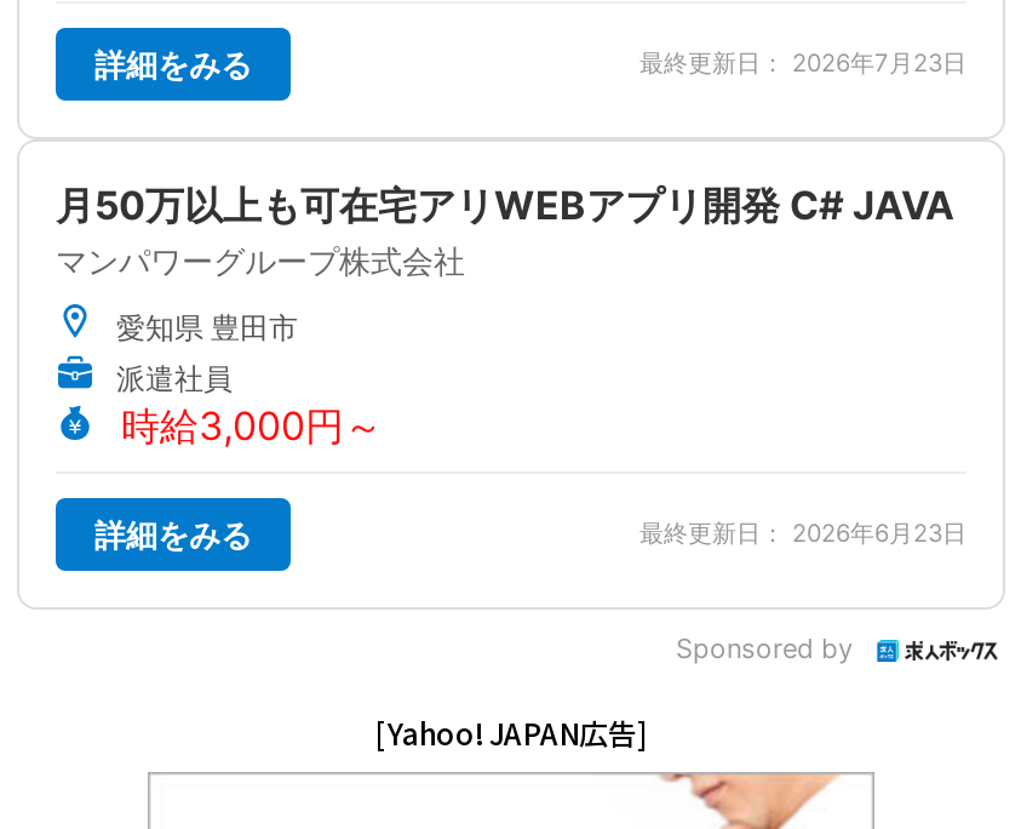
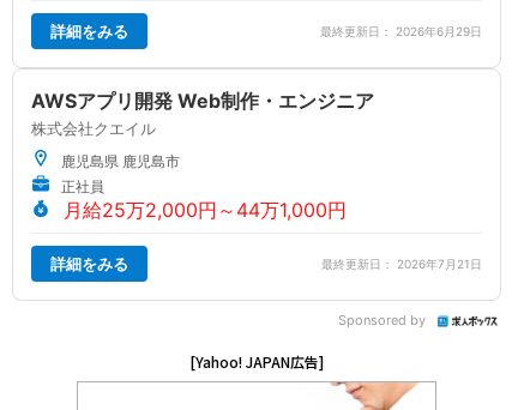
- 最終更新日： 2026年7月23日
+ 最終更新日： 2026年6月29日

- 月50万以上も可在宅アリWEBアプリ開発 C# JAVA
- マンパワーグループ株式会社
+ AWSアプリ開発 Web制作・エンジニア
+ 株式会社クエイル

- 愛知県 豊田市
- 派遣社員
- 時給3,000円～
+ 鹿児島県 鹿児島市
+ 正社員
+ 月給25万2,000円～44万1,000円

- 最終更新日： 2026年6月23日
+ 最終更新日： 2026年7月21日
